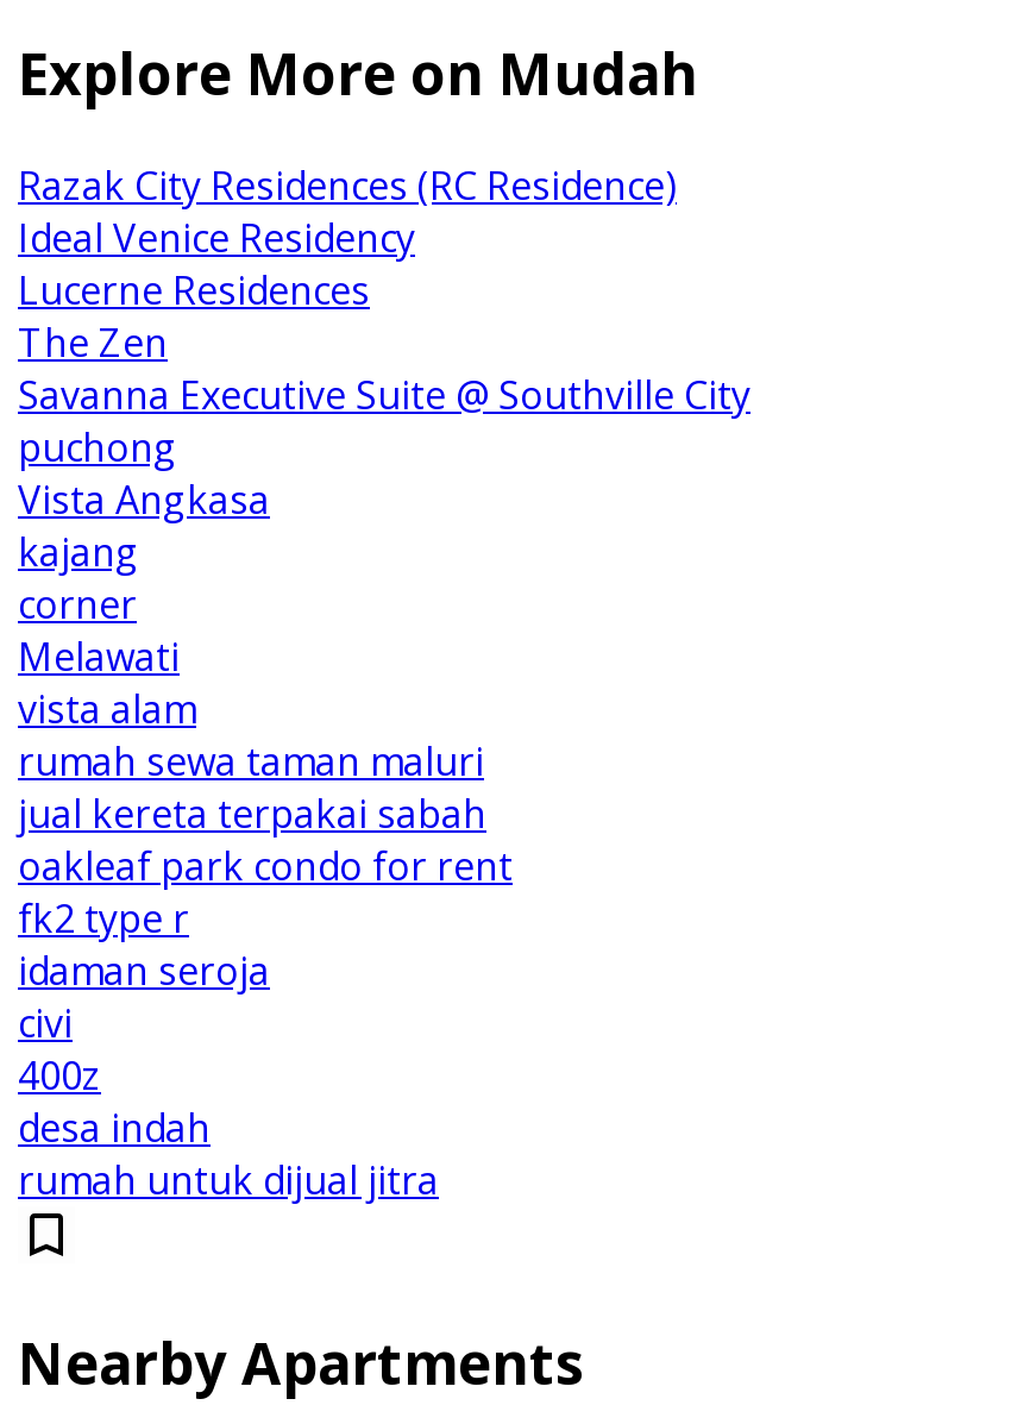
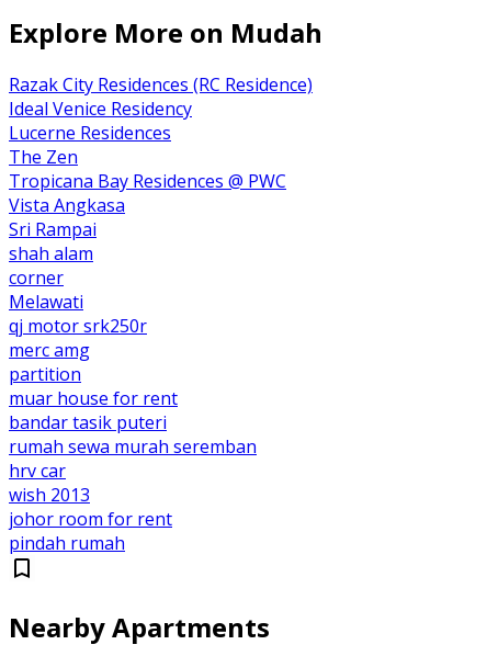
- Savanna Executive Suite @ Southville City
- puchong
+ Tropicana Bay Residences @ PWC

moved up: Vista Angkasa

- kajang
+ Sri Rampai
+ shah alam

- vista alam
- rumah sewa taman maluri
- jual kereta terpakai sabah
- oakleaf park condo for rent
- fk2 type r
- idaman seroja
- civi
- 400z
- desa indah
- rumah untuk dijual jitra
+ qj motor srk250r
+ merc amg
+ partition
+ muar house for rent
+ bandar tasik puteri
+ rumah sewa murah seremban
+ hrv car
+ wish 2013
+ johor room for rent
+ pindah rumah
